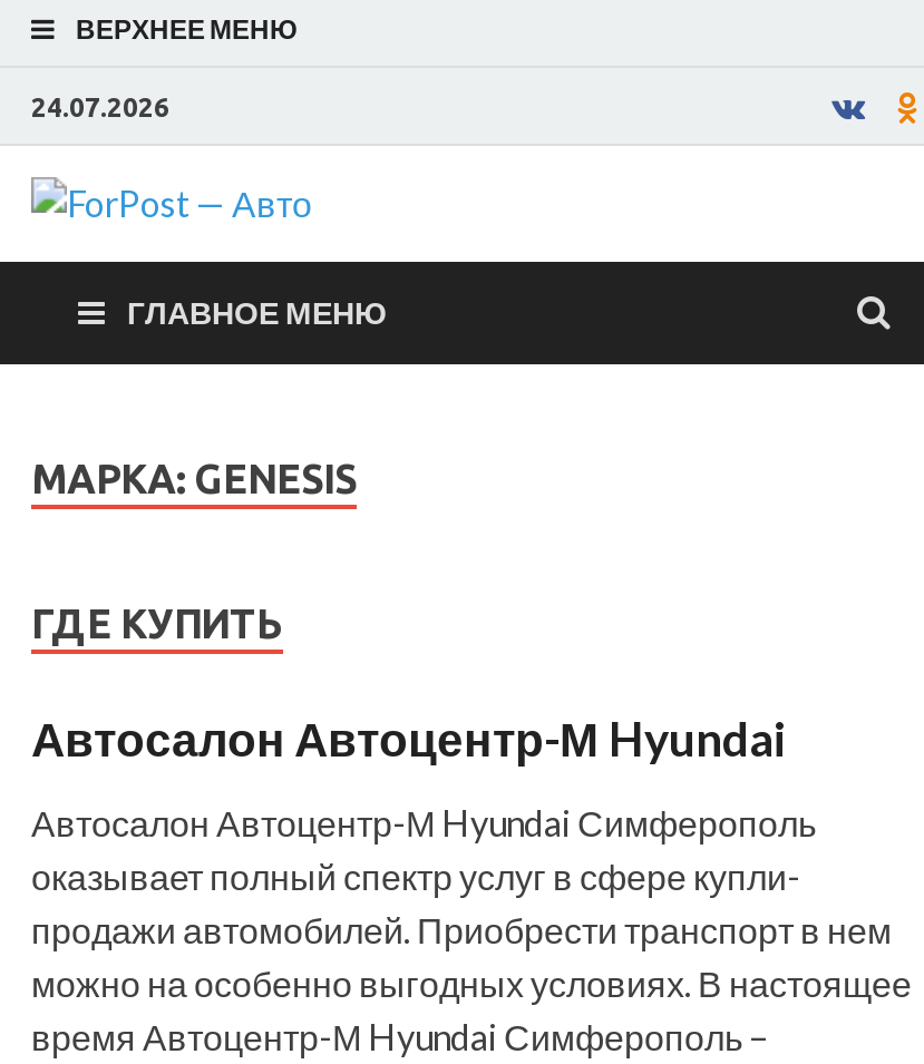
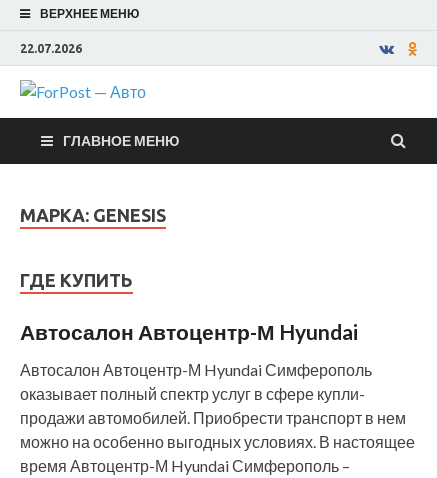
- 24.07.2026
+ 22.07.2026
